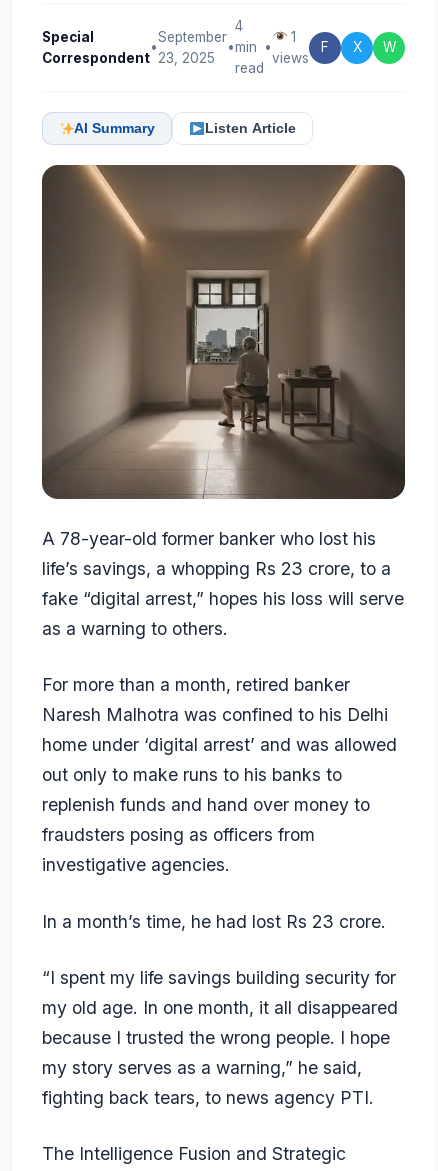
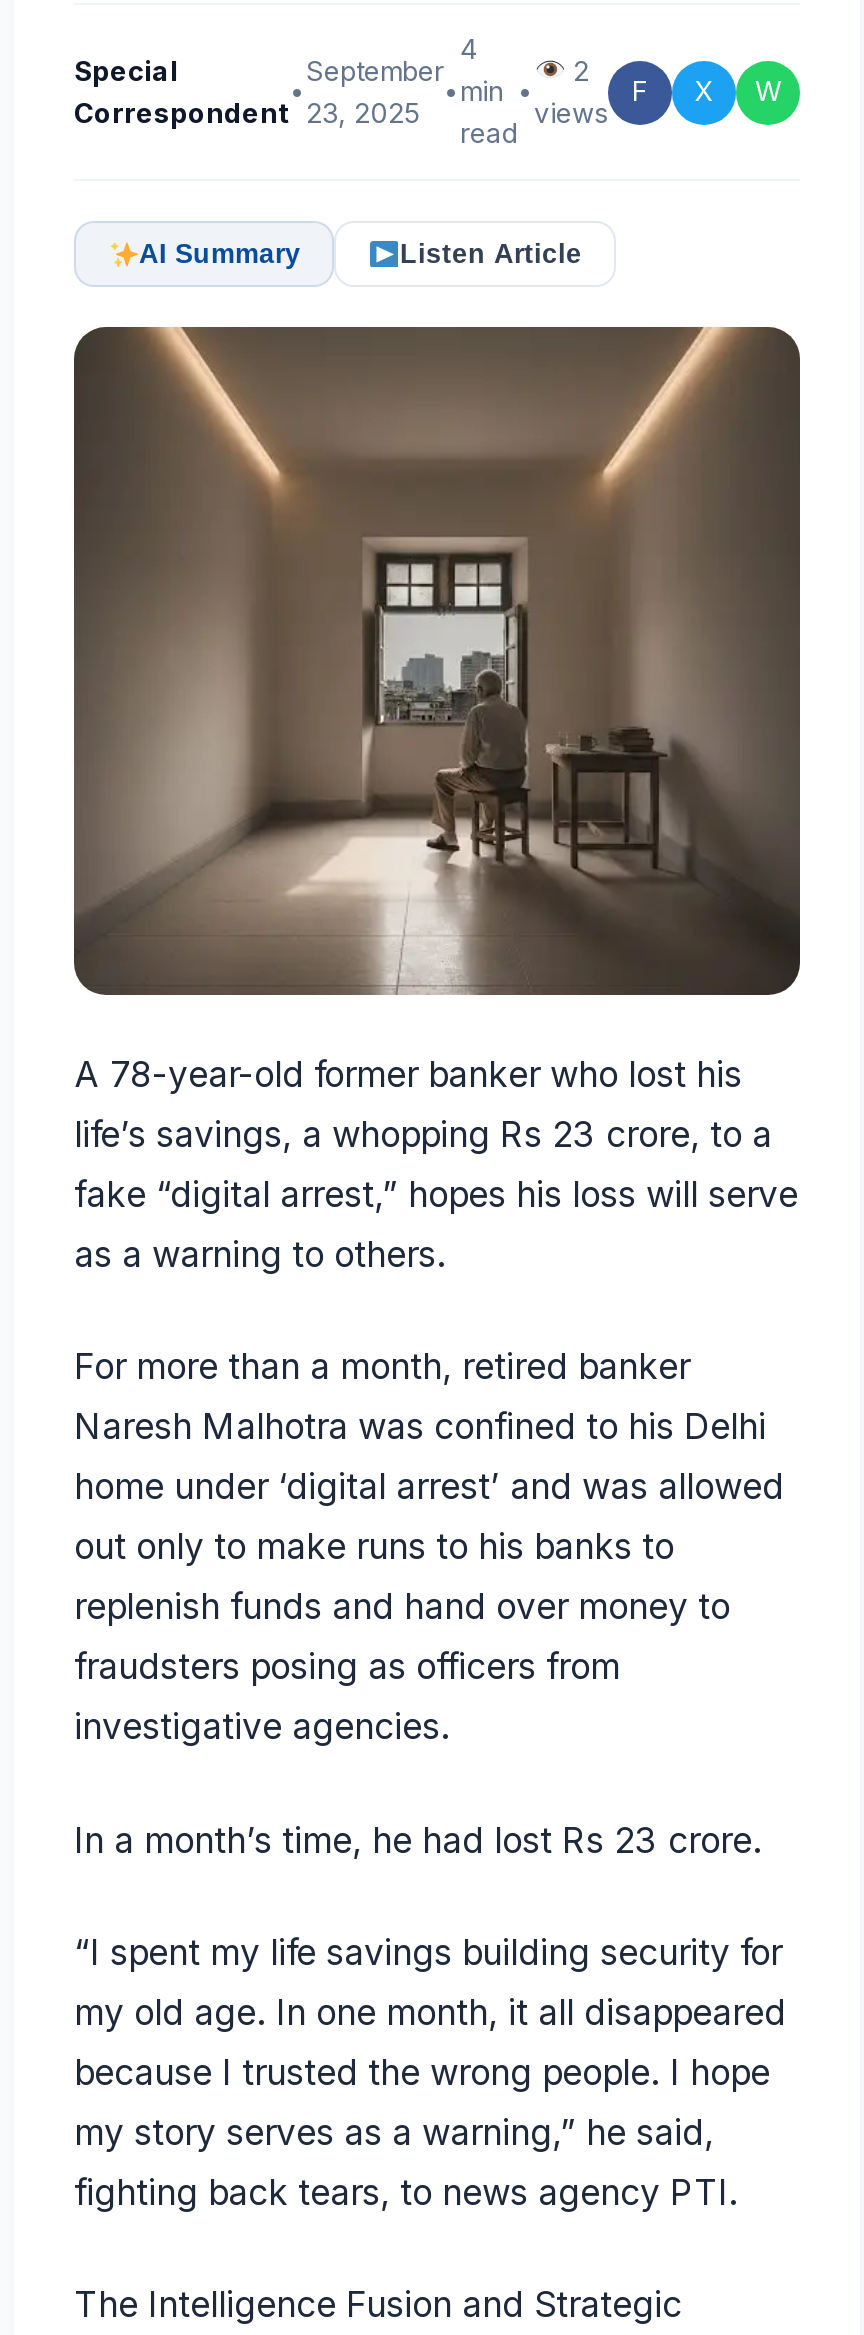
- 1
+ 2
